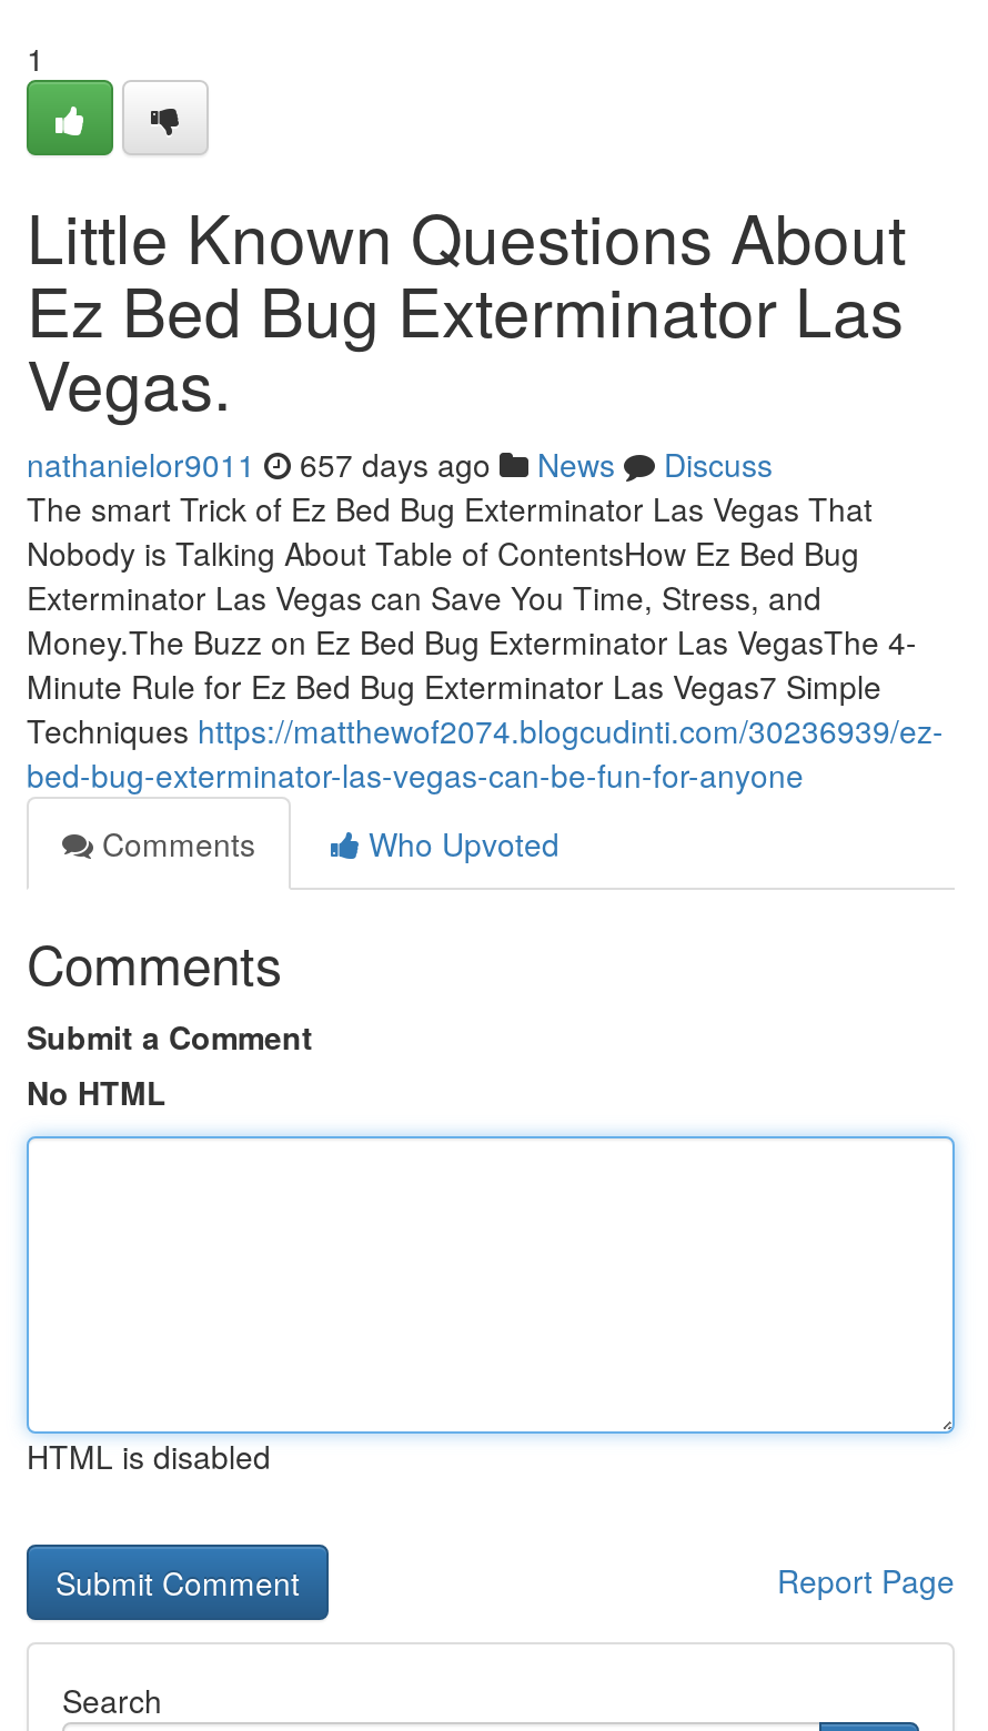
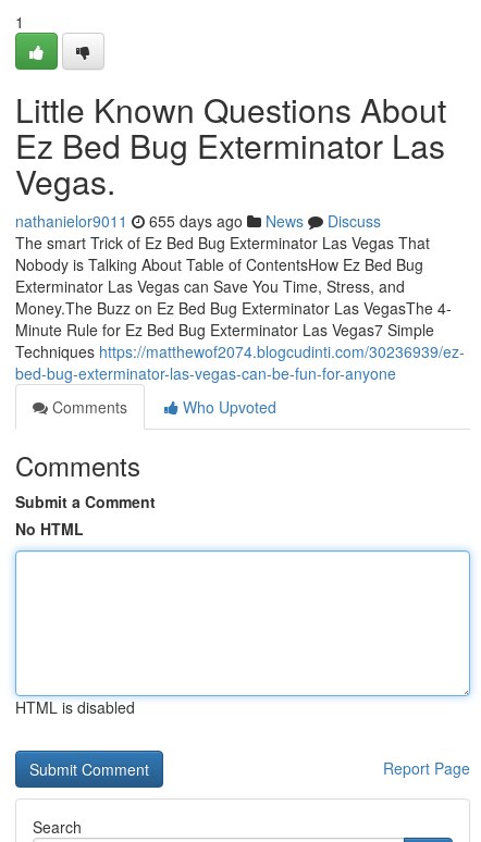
- nathanielor9011 657 days ago News Discuss
+ nathanielor9011 655 days ago News Discuss
